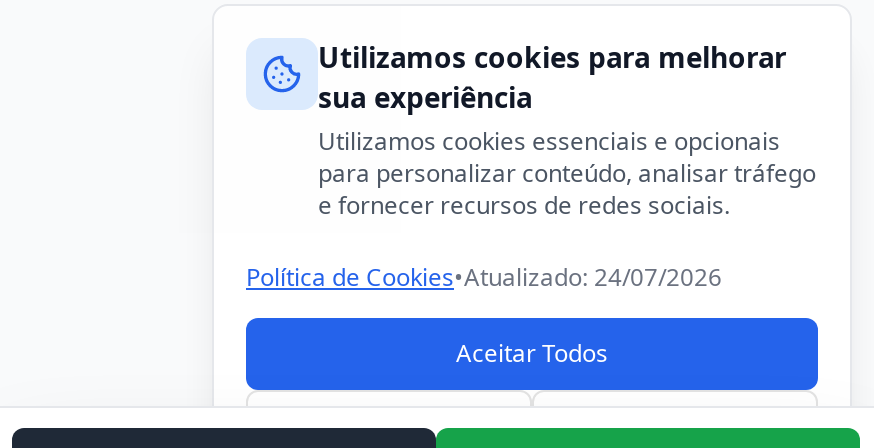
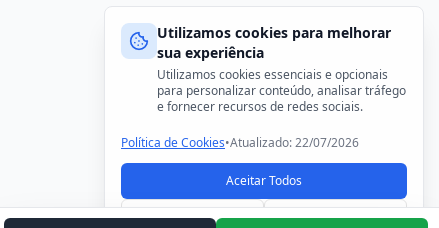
- Política de Cookies•Atualizado: 24/07/2026
+ Política de Cookies•Atualizado: 22/07/2026
